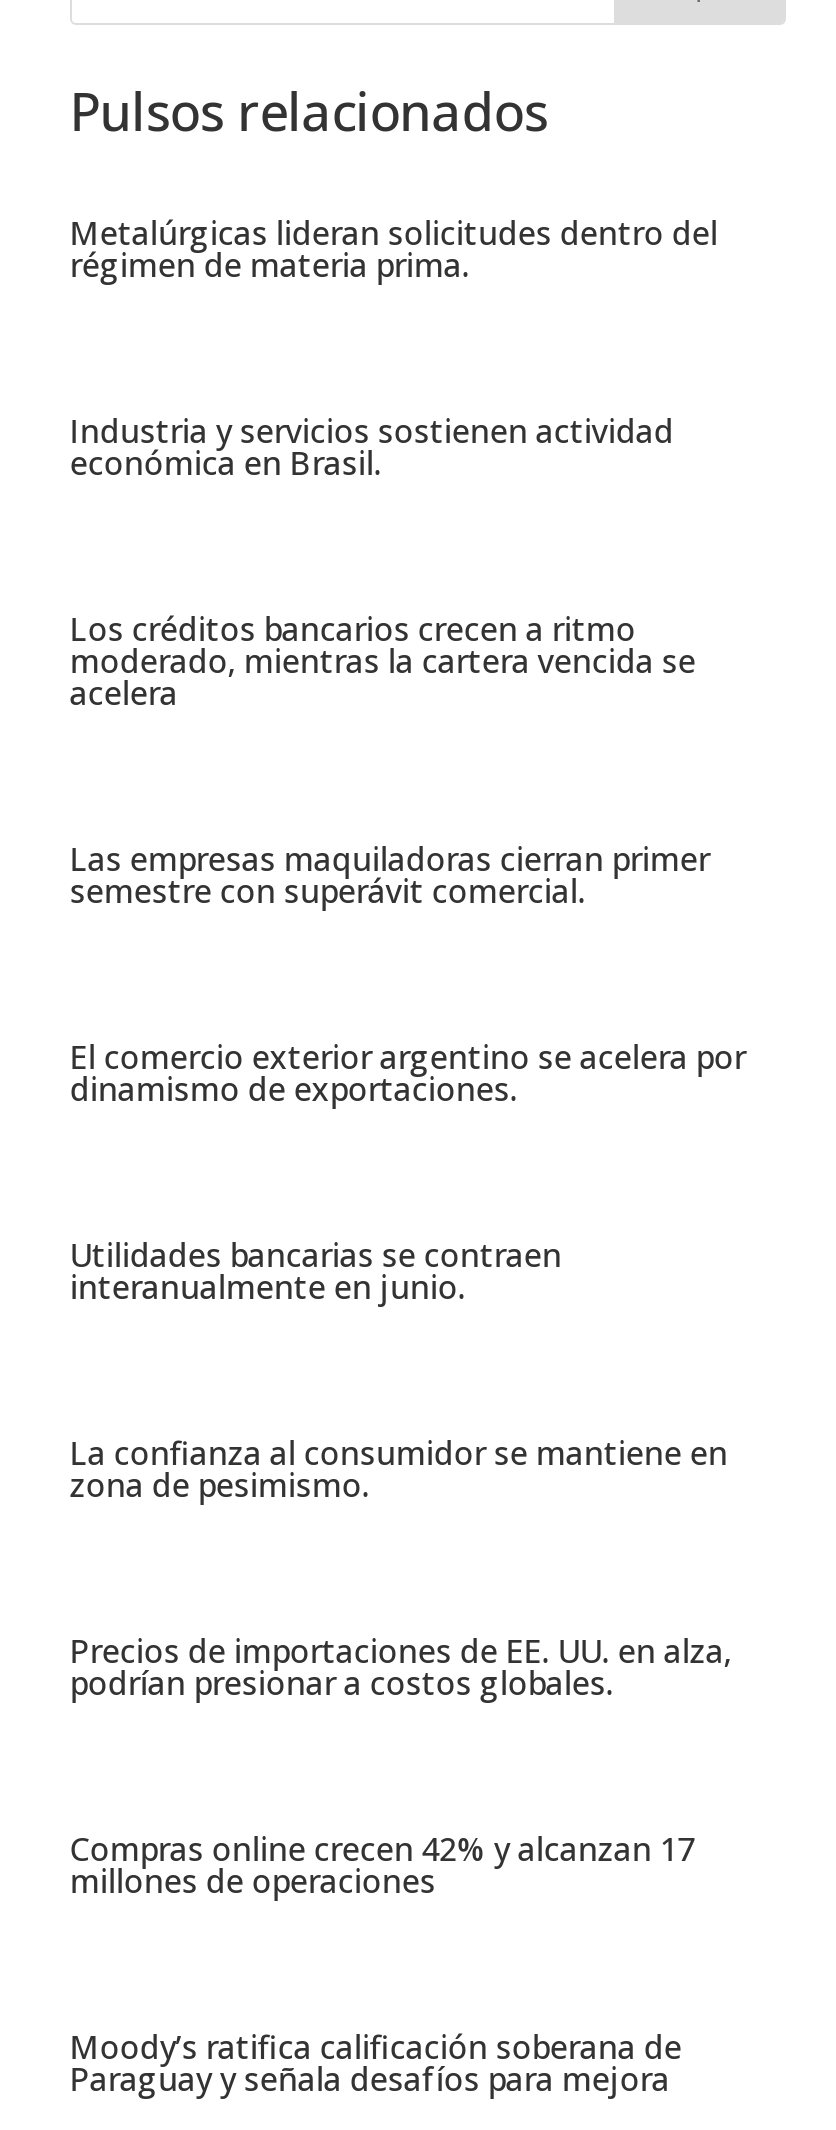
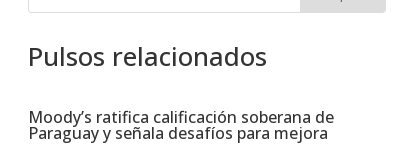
- Metalúrgicas lideran solicitudes dentro del
- régimen de materia prima.

- Industria y servicios sostienen actividad
- económica en Brasil.

- Los créditos bancarios crecen a ritmo
- moderado, mientras la cartera vencida se
- acelera

- Las empresas maquiladoras cierran primer
- semestre con superávit comercial.

- El comercio exterior argentino se acelera por
- dinamismo de exportaciones.

- Utilidades bancarias se contraen
- interanualmente en junio.

- La confianza al consumidor se mantiene en
- zona de pesimismo.

- Precios de importaciones de EE. UU. en alza,
- podrían presionar a costos globales.

- Compras online crecen 42% y alcanzan 17
- millones de operaciones
